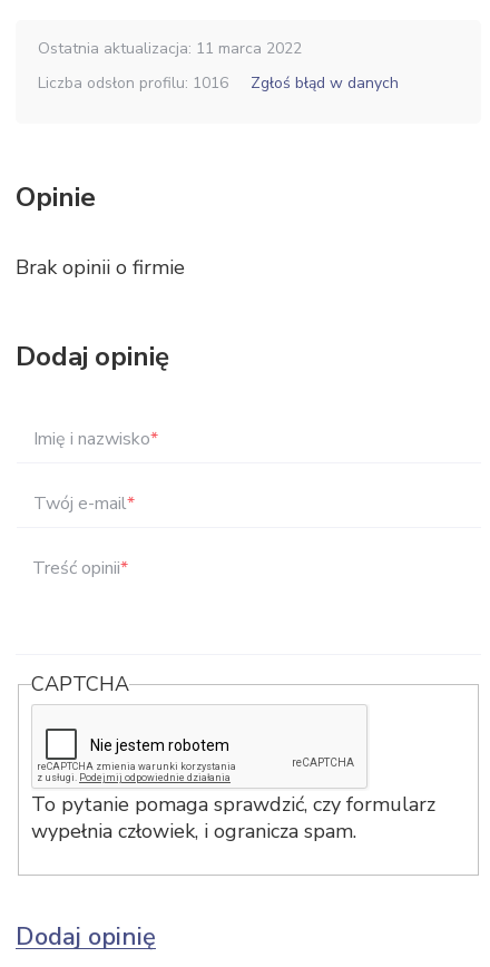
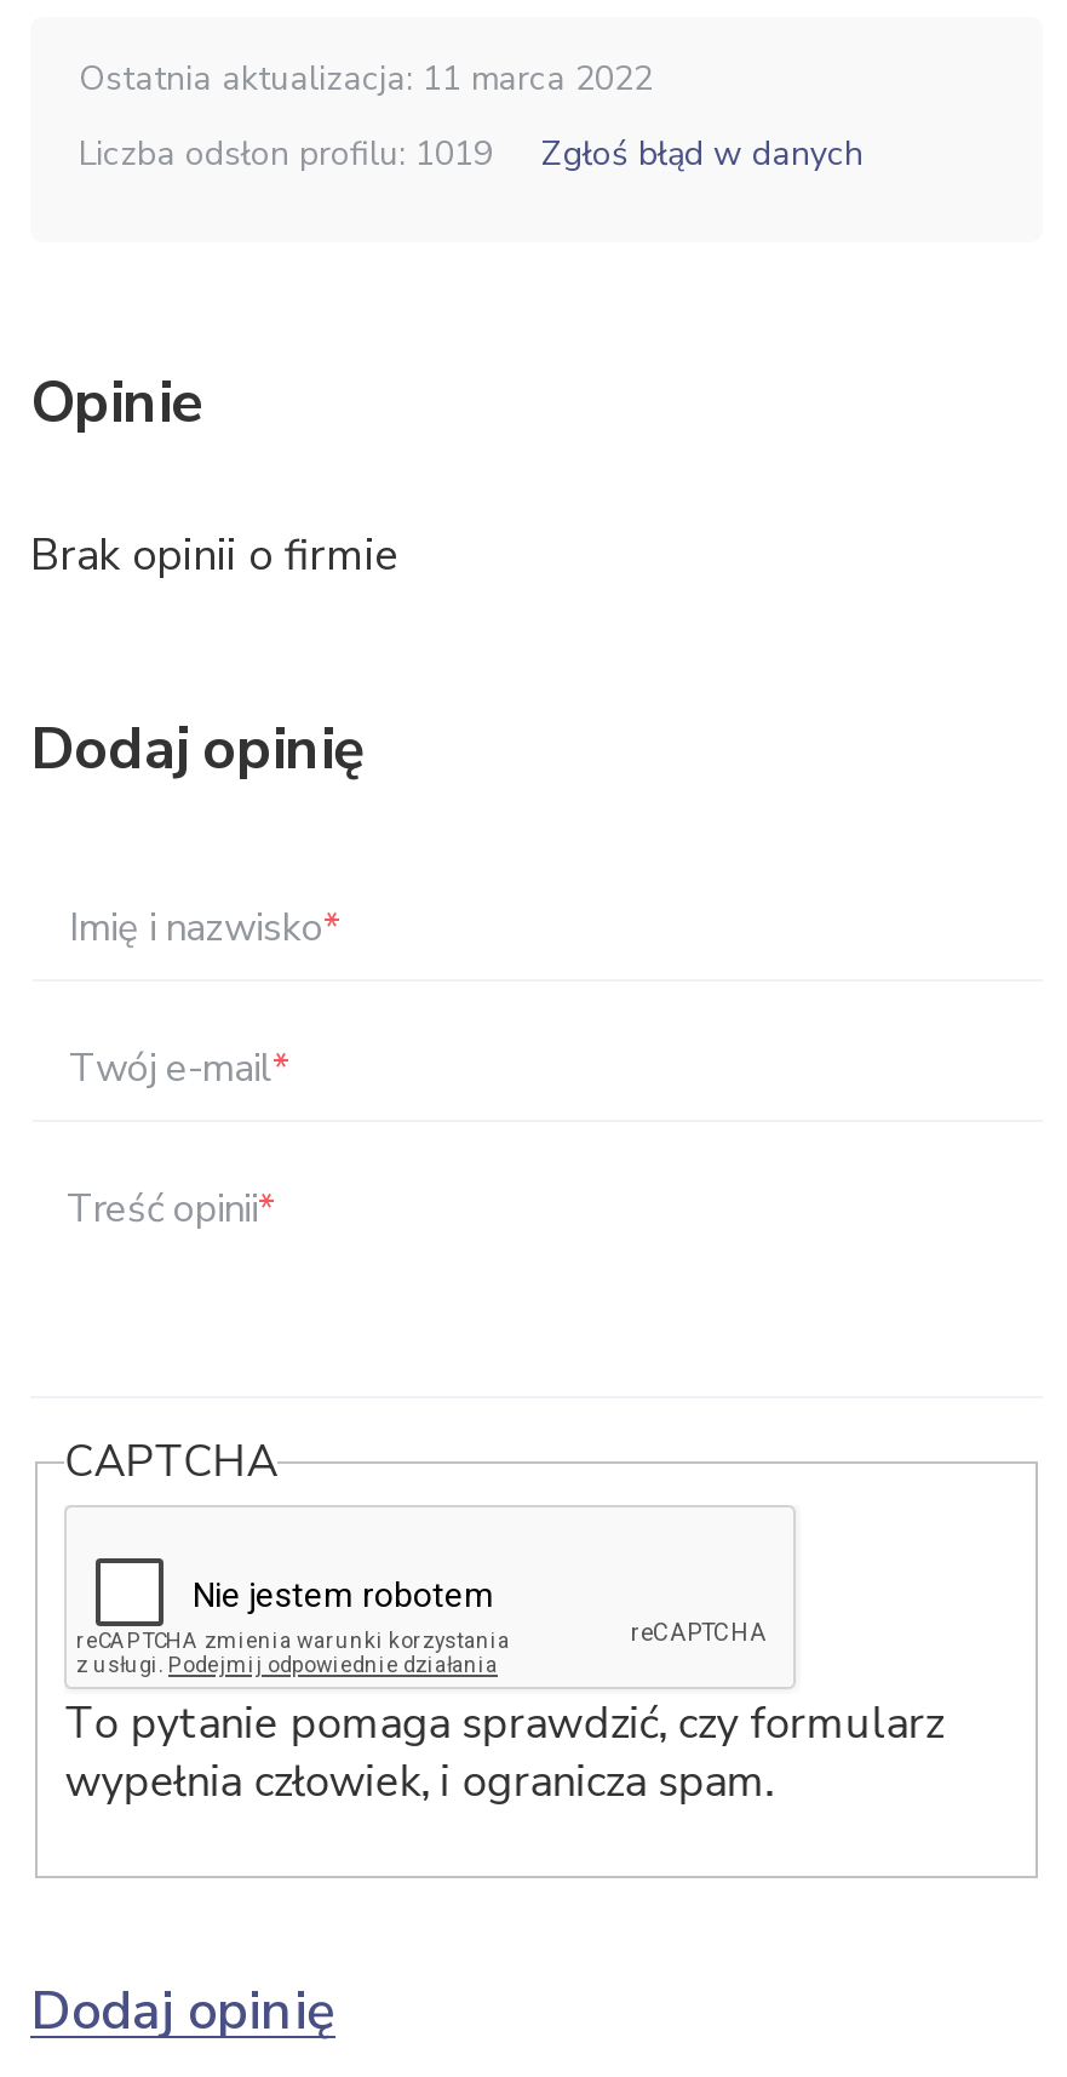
- Liczba odsłon profilu: 1016
+ Liczba odsłon profilu: 1019
